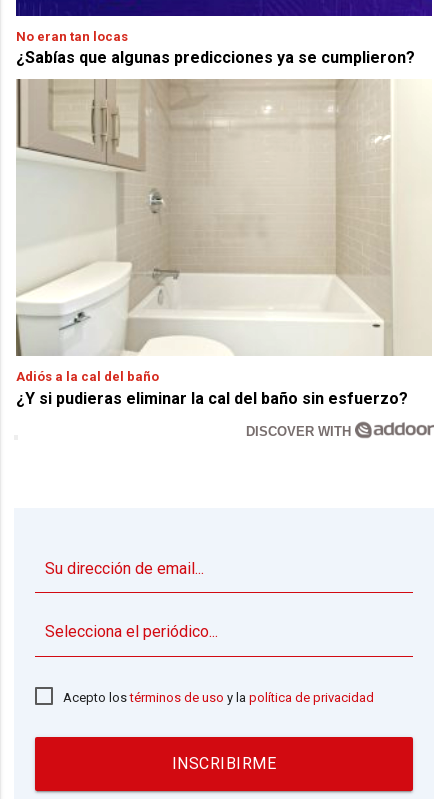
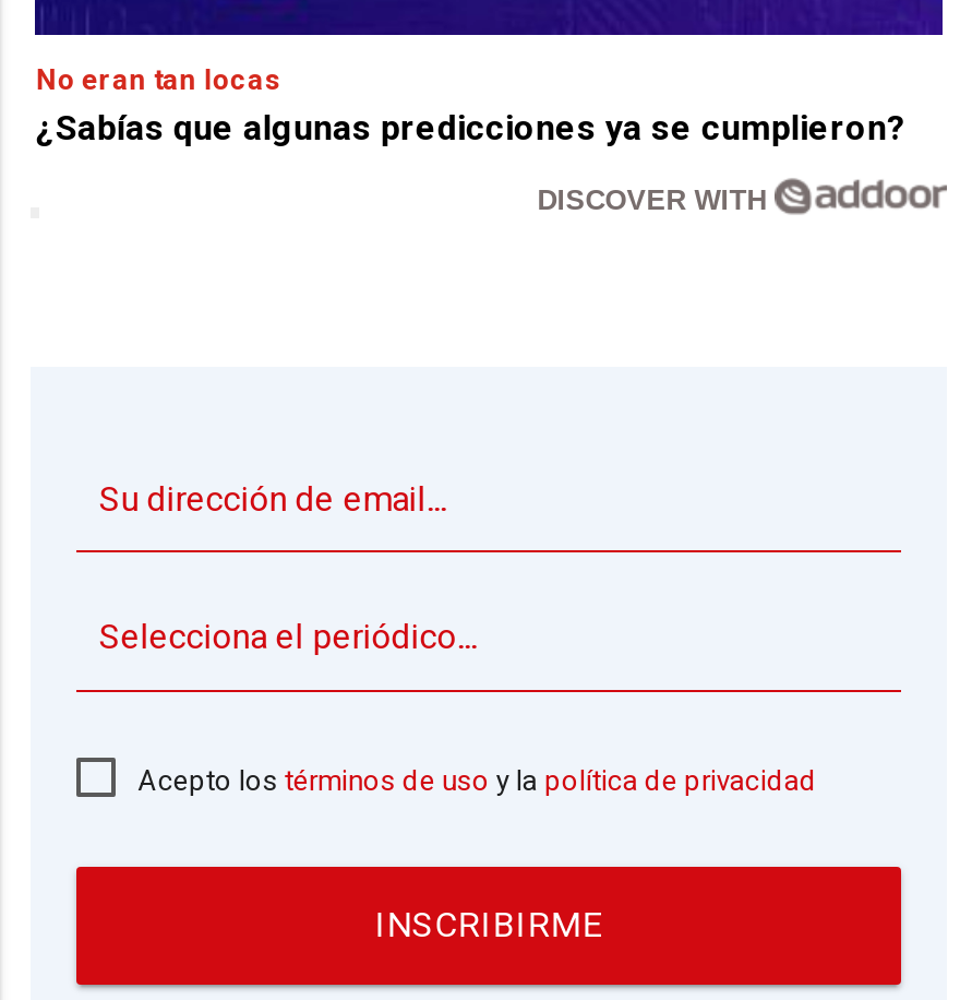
- [image]
- Adiós a la cal del baño
- ¿Y si pudieras eliminar la cal del baño sin esfuerzo?
